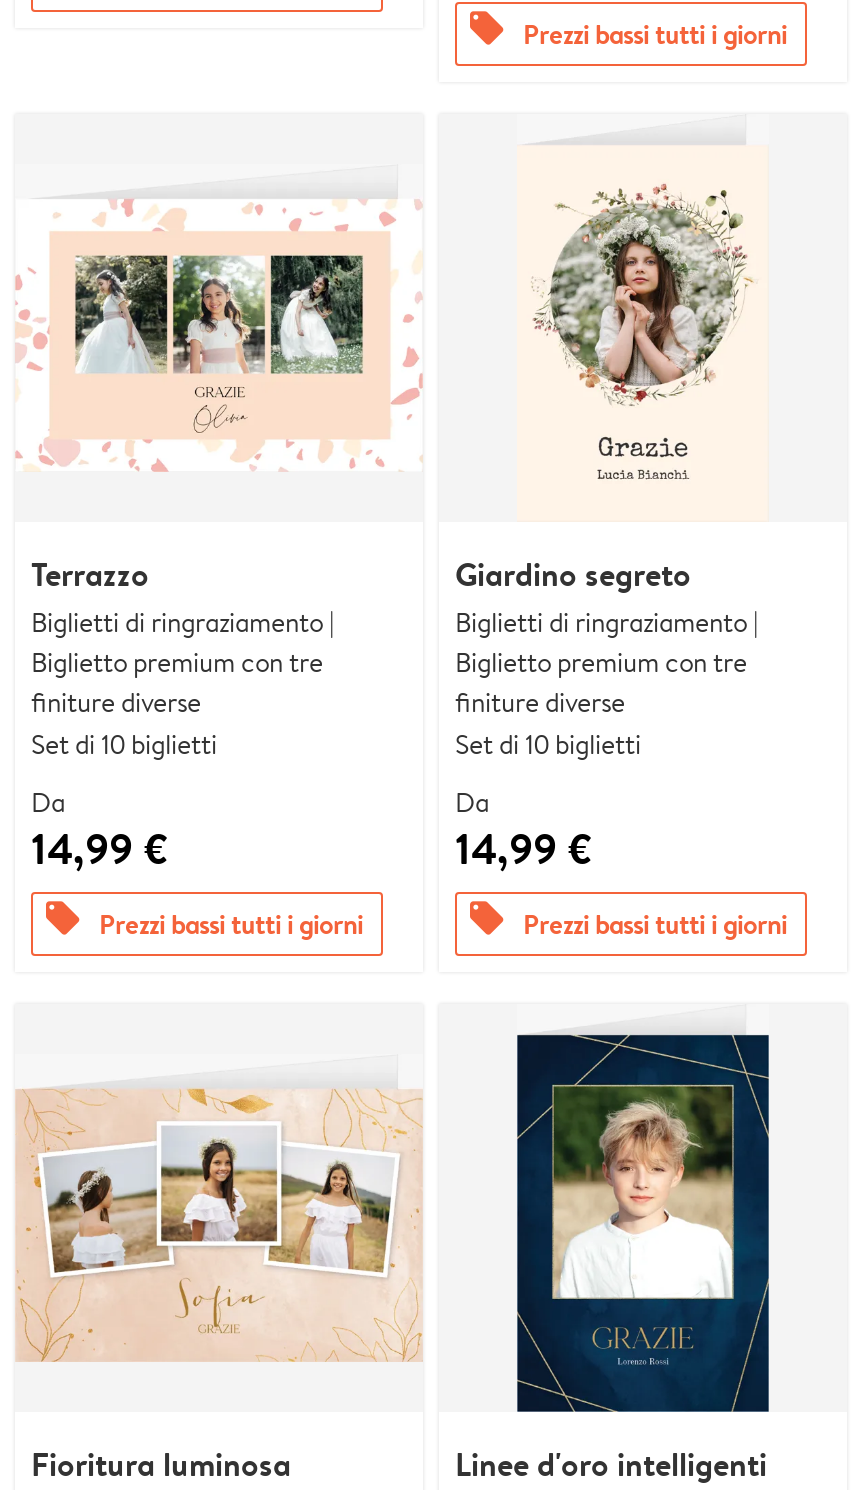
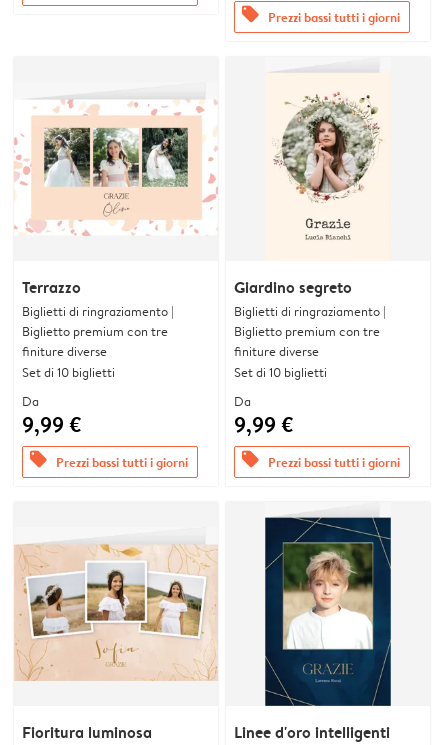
- 14,99 €
+ 9,99 €

- 14,99 €
+ 9,99 €
